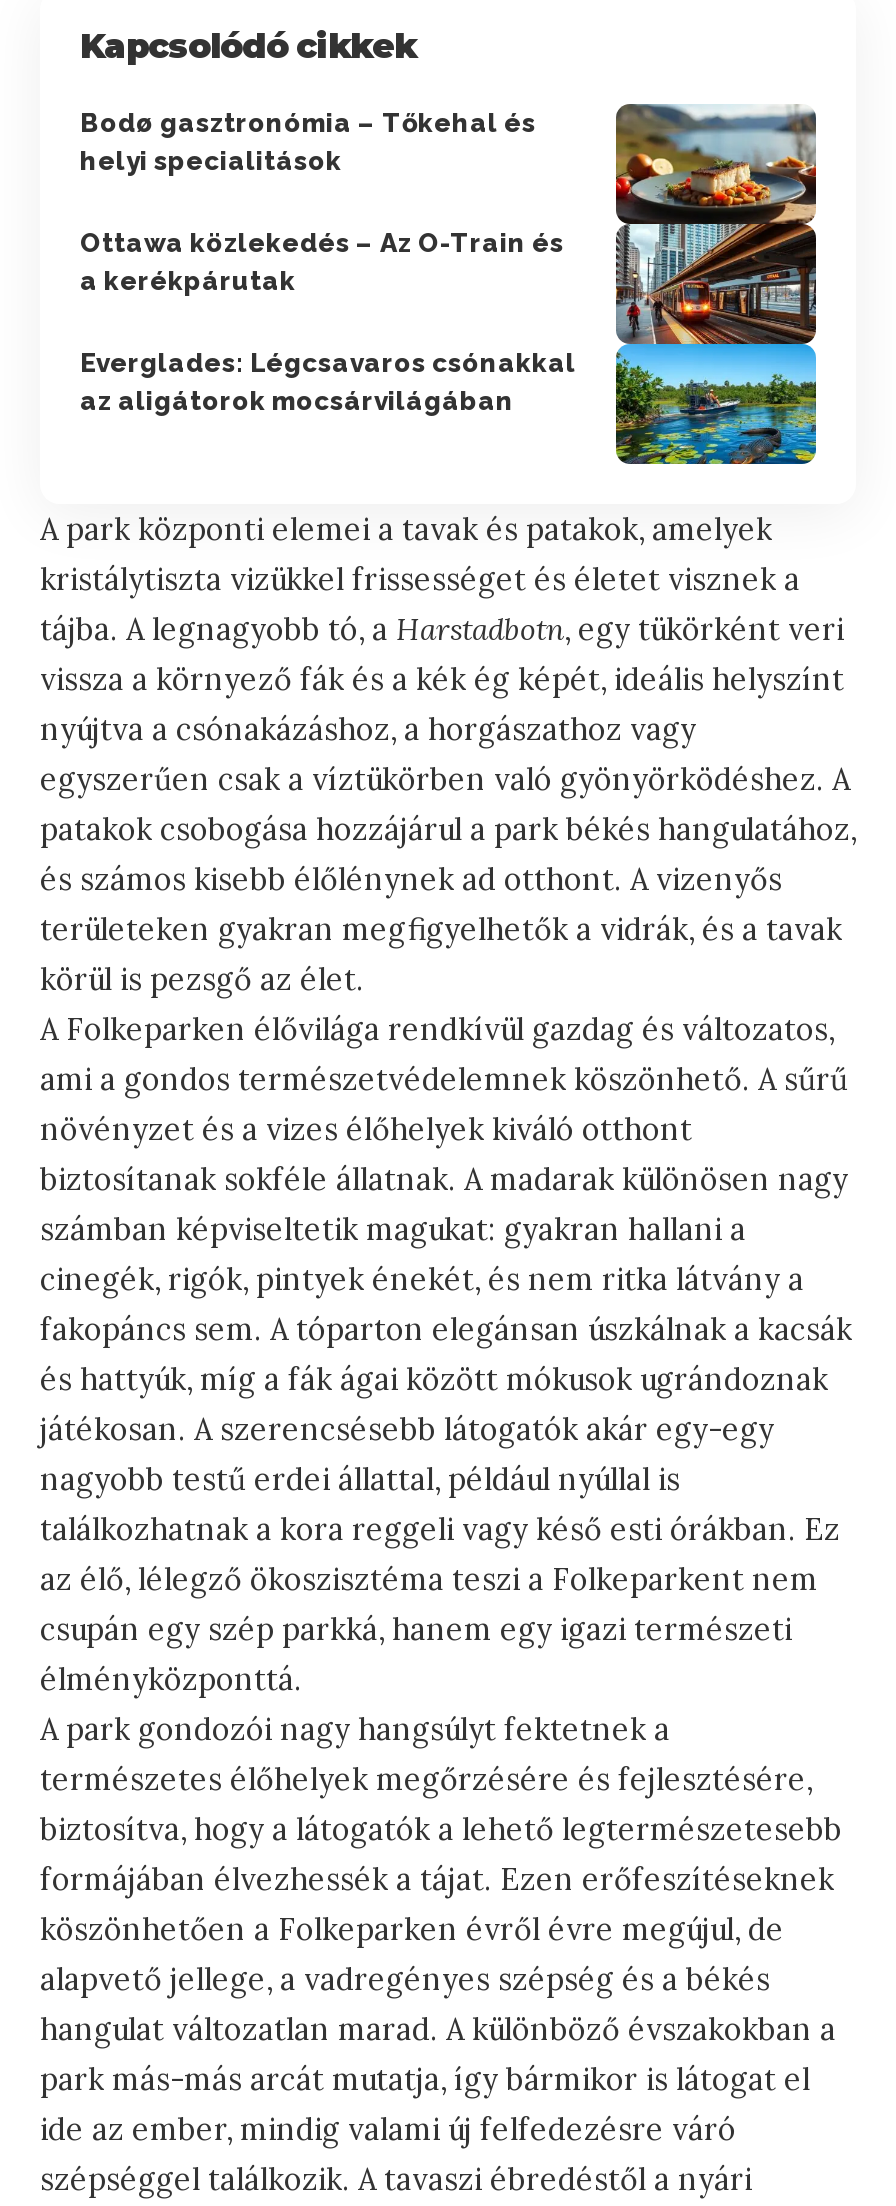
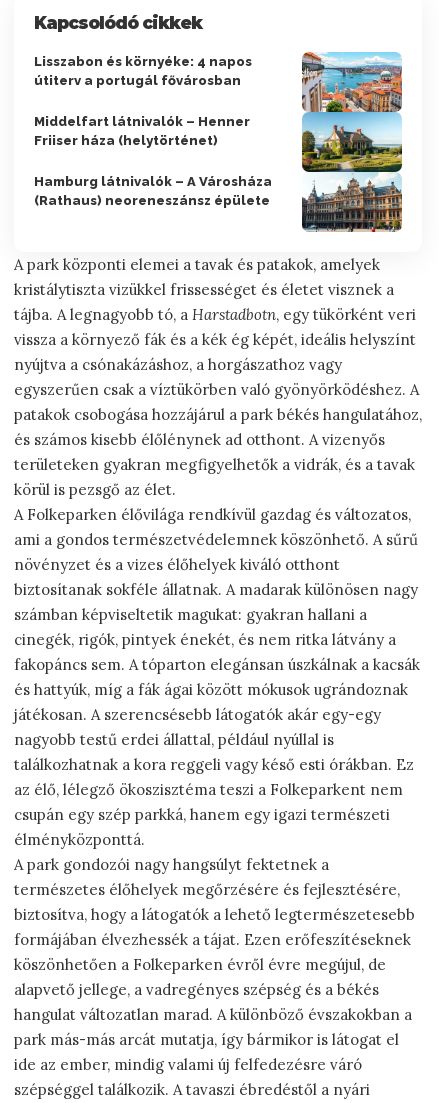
- Bodø gasztronómia – Tőkehal és
- helyi specialitások
+ Lisszabon és környéke: 4 napos
+ útiterv a portugál fővárosban

- [image]
- Everglades: Légcsavaros csónakkal
- az aligátorok mocsárvilágában
+ [image]
+ Hamburg látnivalók – A Városháza
+ (Rathaus) neoreneszánsz épülete

- Ottawa közlekedés – Az O-Train és
- a kerékpárutak
+ Middelfart látnivalók – Henner
+ Friiser háza (helytörténet)
